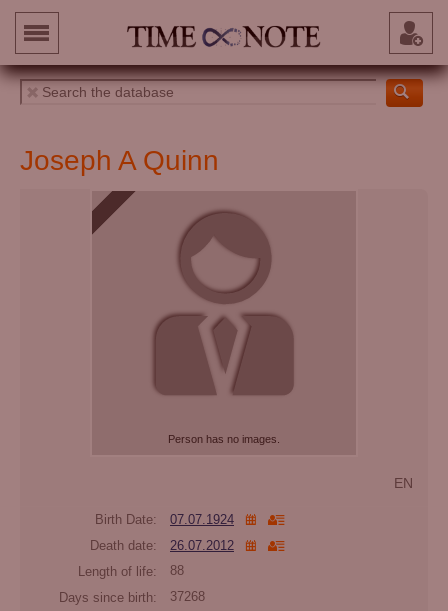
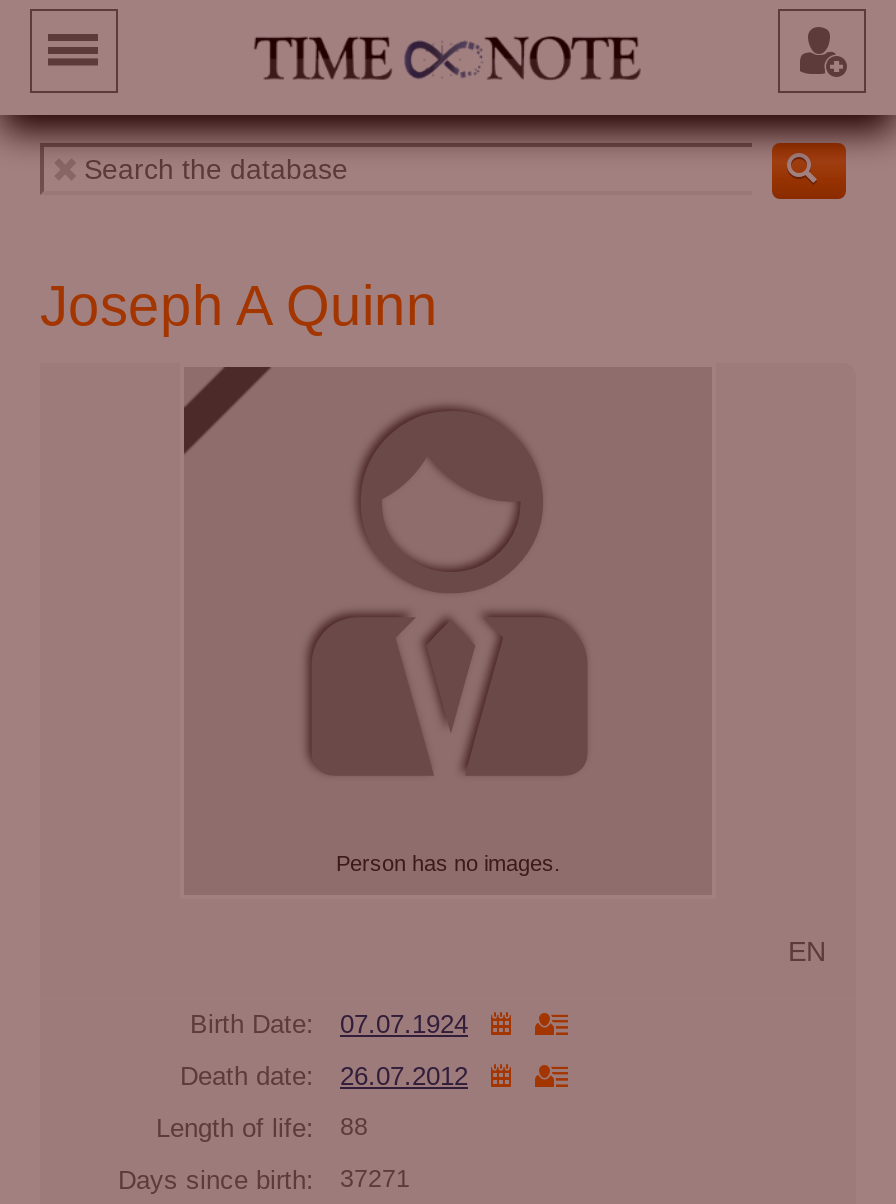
- Days since birth: 37268
+ Days since birth: 37271
